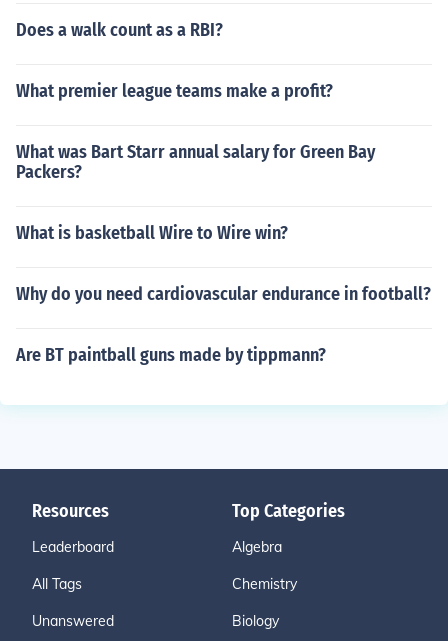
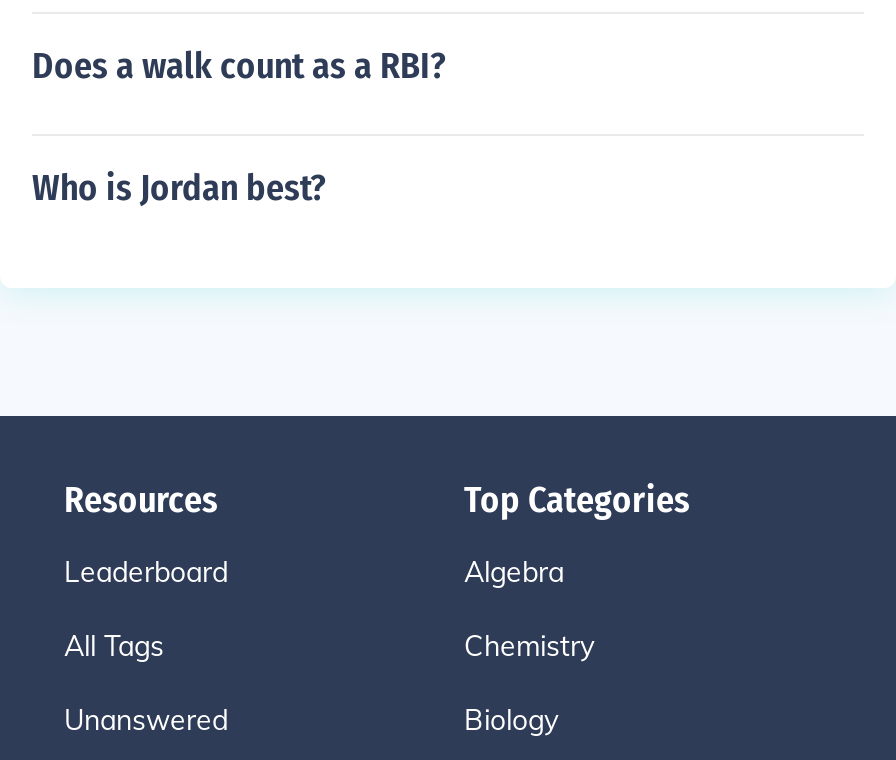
- What premier league teams make a profit?
- What was Bart Starr annual salary for Green Bay
- Packers?
- What is basketball Wire to Wire win?
- Why do you need cardiovascular endurance in football?
- Are BT paintball guns made by tippmann?
+ Who is Jordan best?
